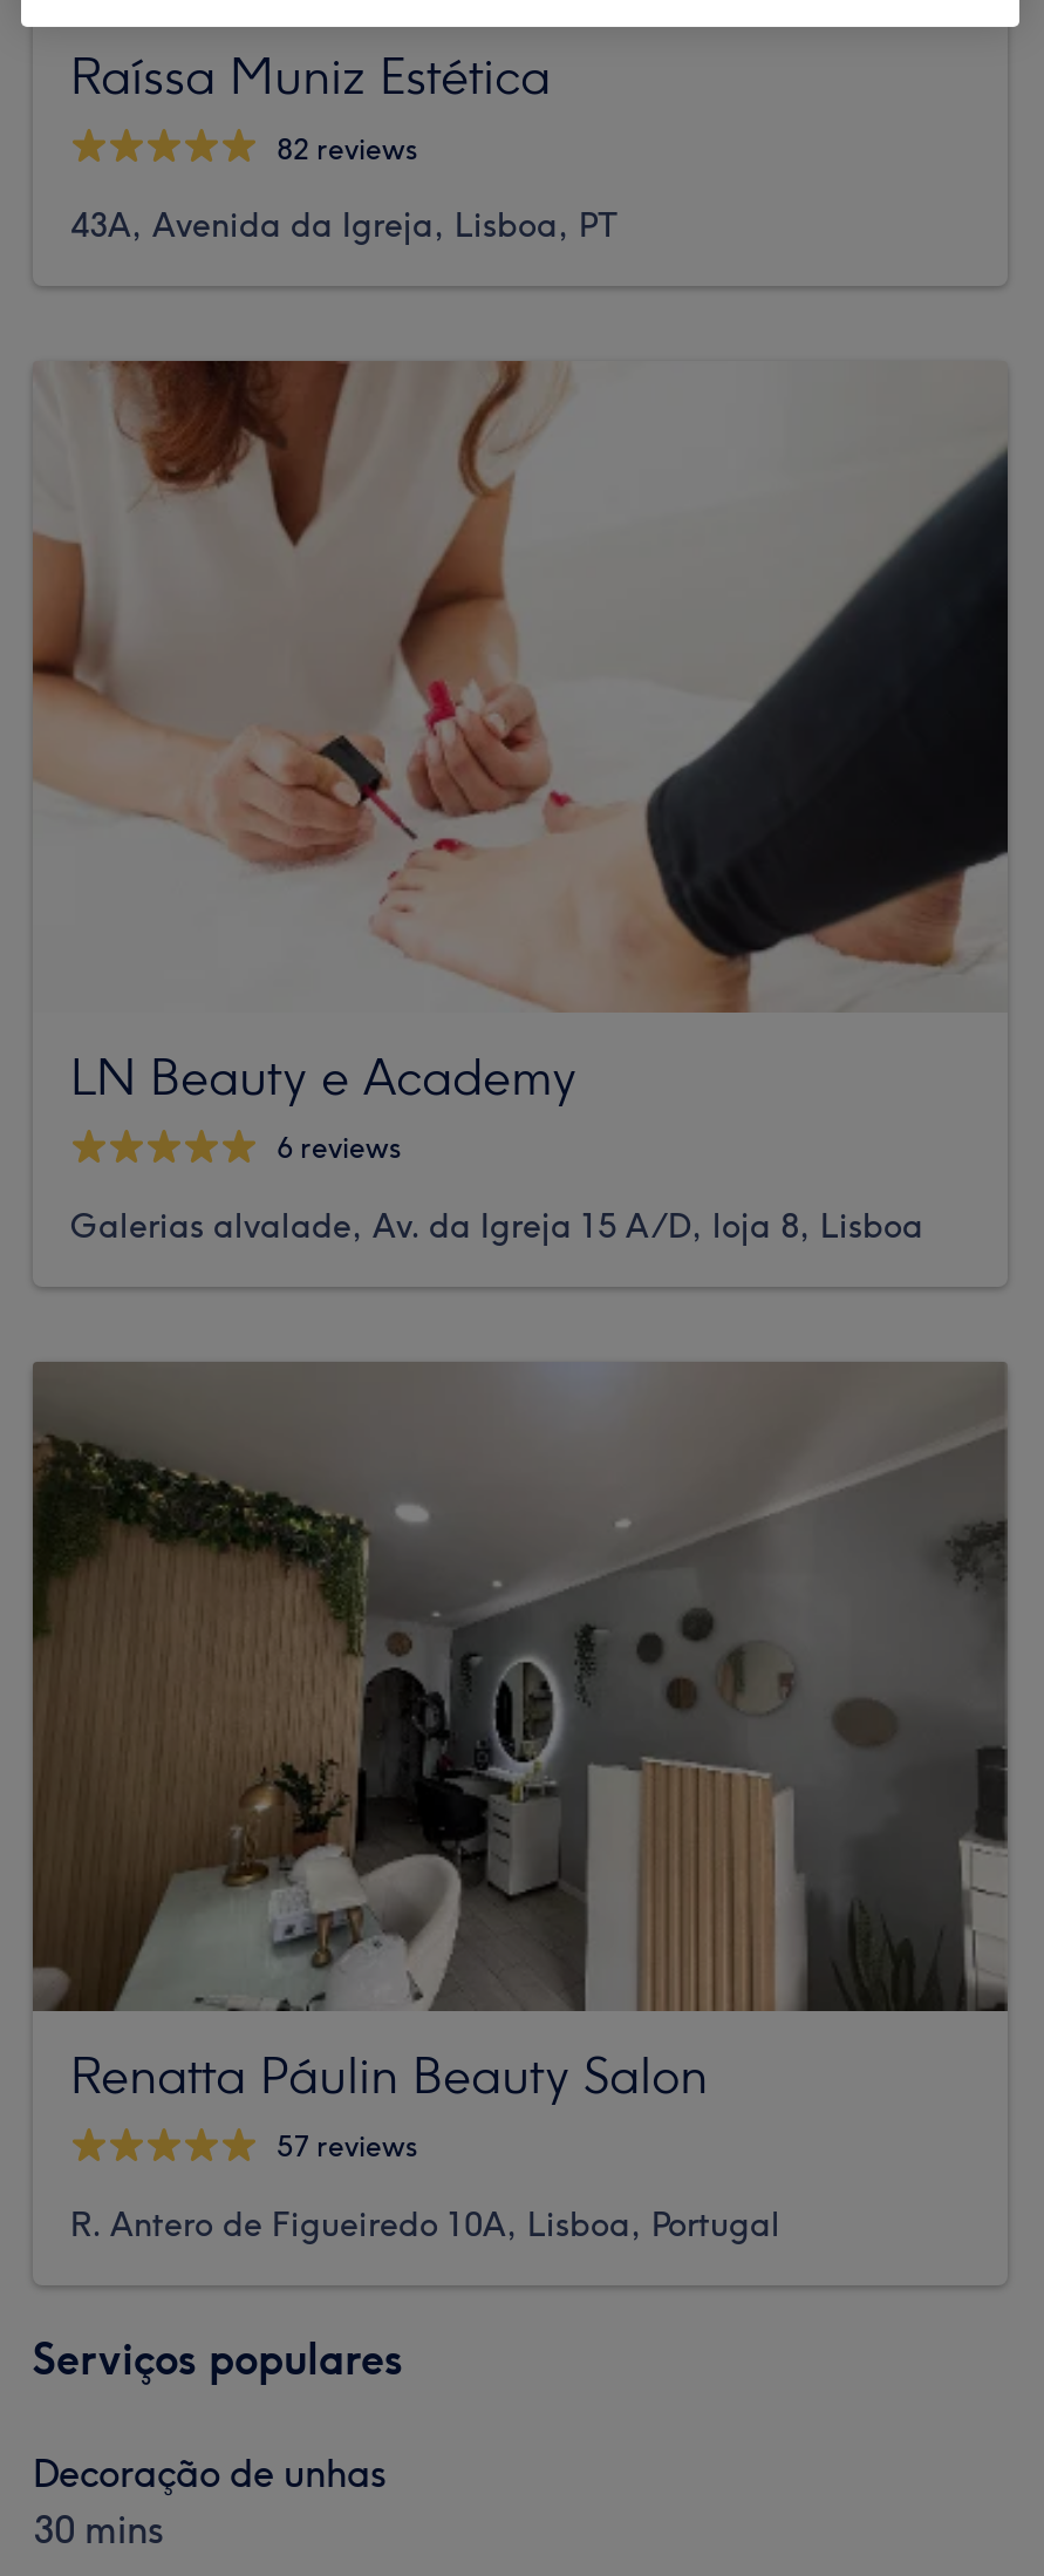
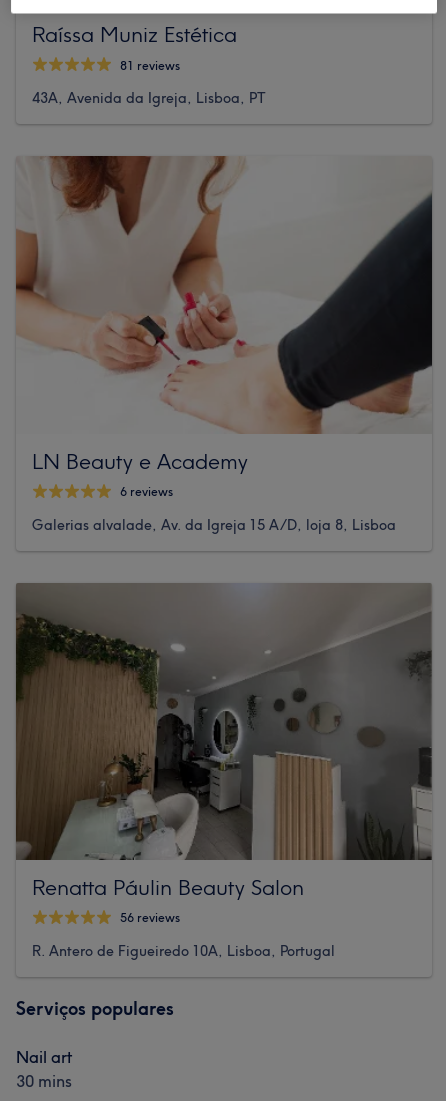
- 82 reviews
+ 81 reviews

- 57 reviews
+ 56 reviews

- Decoração de unhas
+ Nail art
